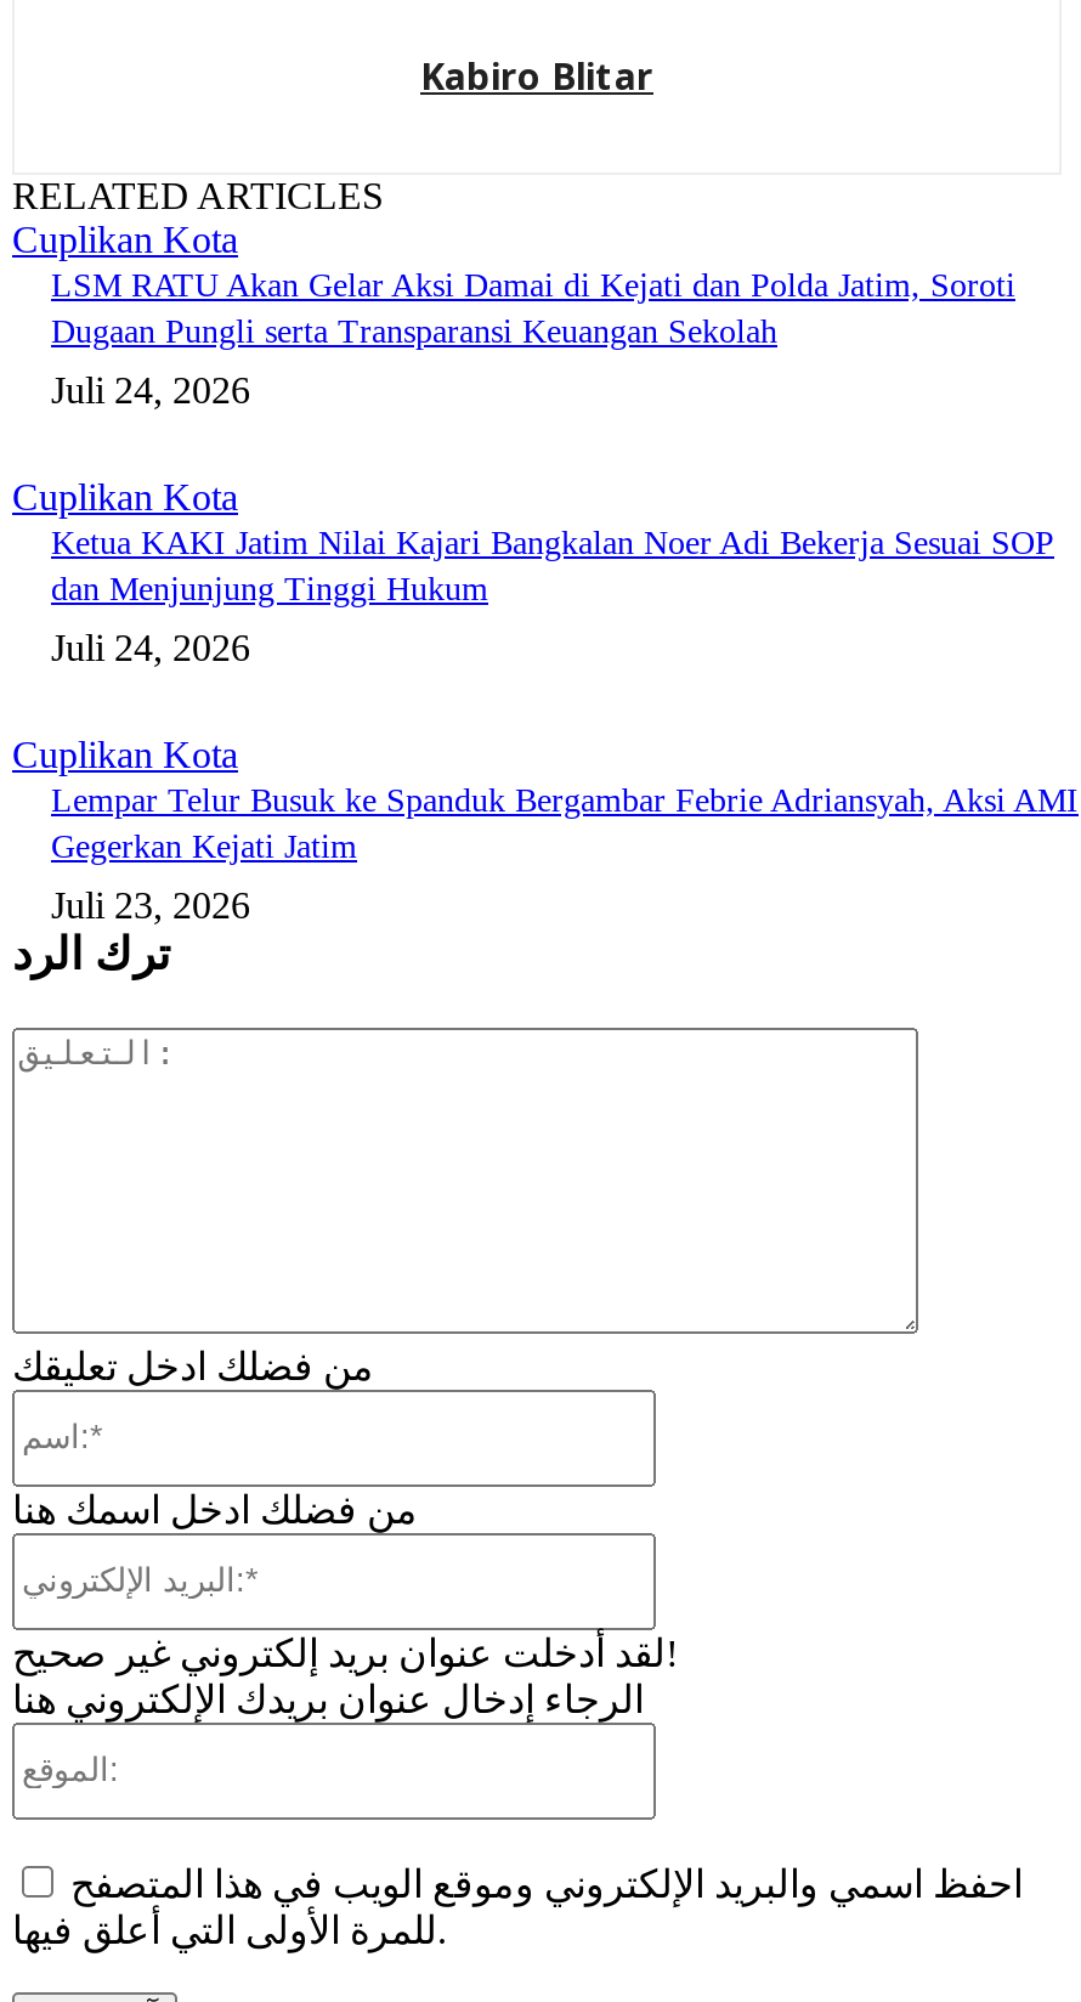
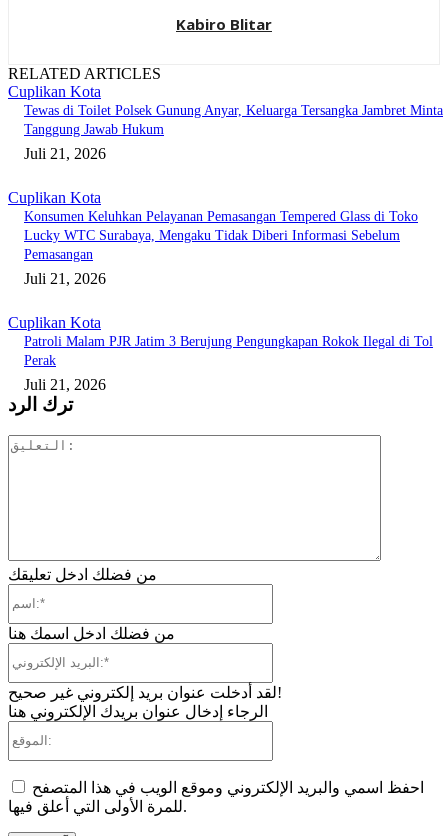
- LSM RATU Akan Gelar Aksi Damai di Kejati dan Polda Jatim, Soroti
- Dugaan Pungli serta Transparansi Keuangan Sekolah
+ Tewas di Toilet Polsek Gunung Anyar, Keluarga Tersangka Jambret Minta
+ Tanggung Jawab Hukum

- Juli 24, 2026
+ Juli 21, 2026

- Ketua KAKI Jatim Nilai Kajari Bangkalan Noer Adi Bekerja Sesuai SOP
- dan Menjunjung Tinggi Hukum
+ Konsumen Keluhkan Pelayanan Pemasangan Tempered Glass di Toko
+ Lucky WTC Surabaya, Mengaku Tidak Diberi Informasi Sebelum
+ Pemasangan

- Juli 24, 2026
+ Juli 21, 2026

- Lempar Telur Busuk ke Spanduk Bergambar Febrie Adriansyah, Aksi AMI
- Gegerkan Kejati Jatim
+ Patroli Malam PJR Jatim 3 Berujung Pengungkapan Rokok Ilegal di Tol
+ Perak

- Juli 23, 2026
+ Juli 21, 2026
